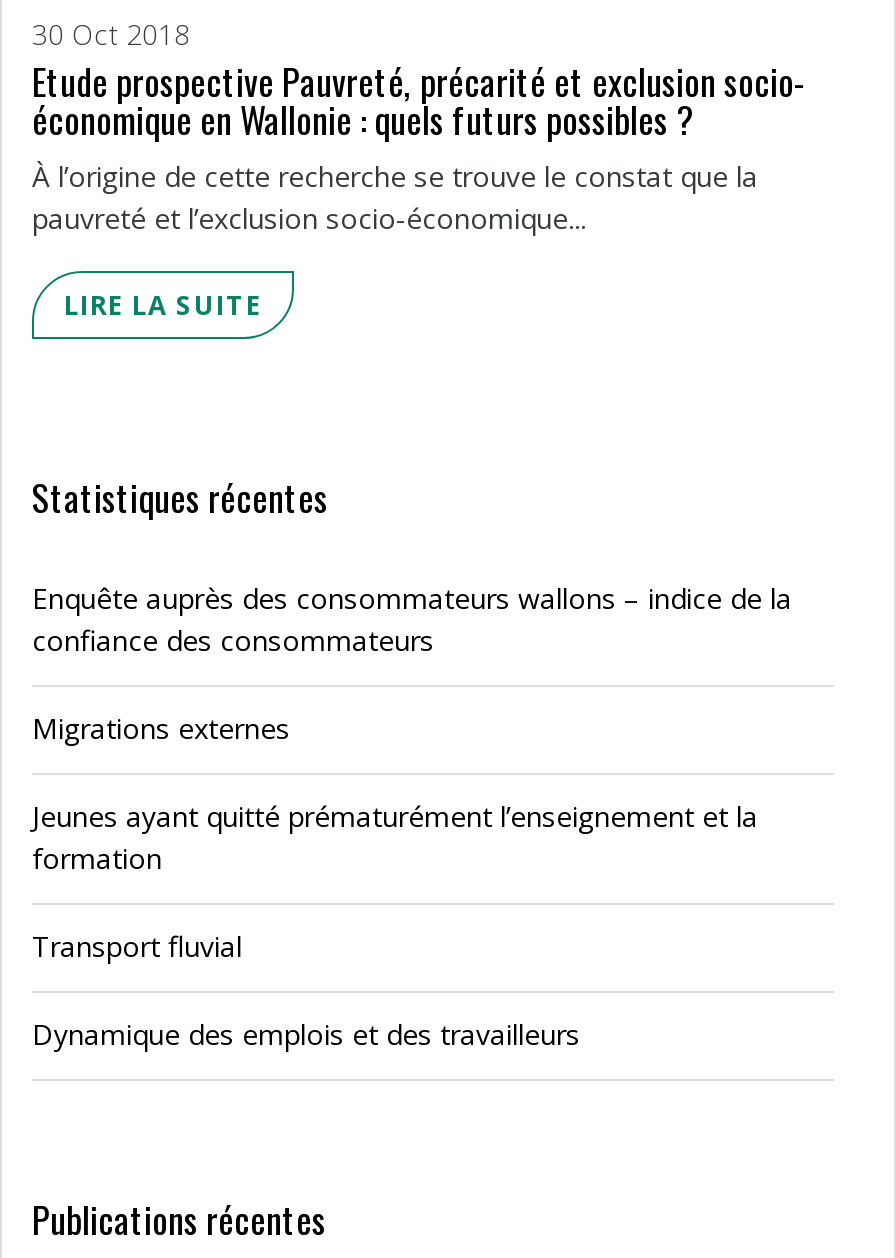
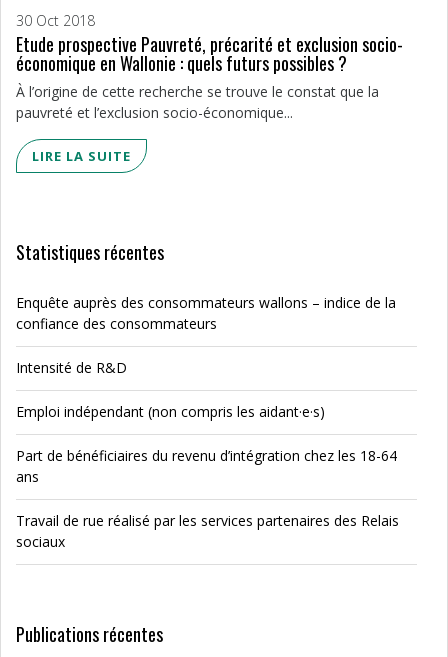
- Migrations externes
+ Intensité de R&D

- Jeunes ayant quitté prématurément l’enseignement et la
- formation
+ Emploi indépendant (non compris les aidant·e·s)

- Transport fluvial
+ Part de bénéficiaires du revenu d’intégration chez les 18-64
+ ans

- Dynamique des emplois et des travailleurs
+ Travail de rue réalisé par les services partenaires des Relais
+ sociaux
